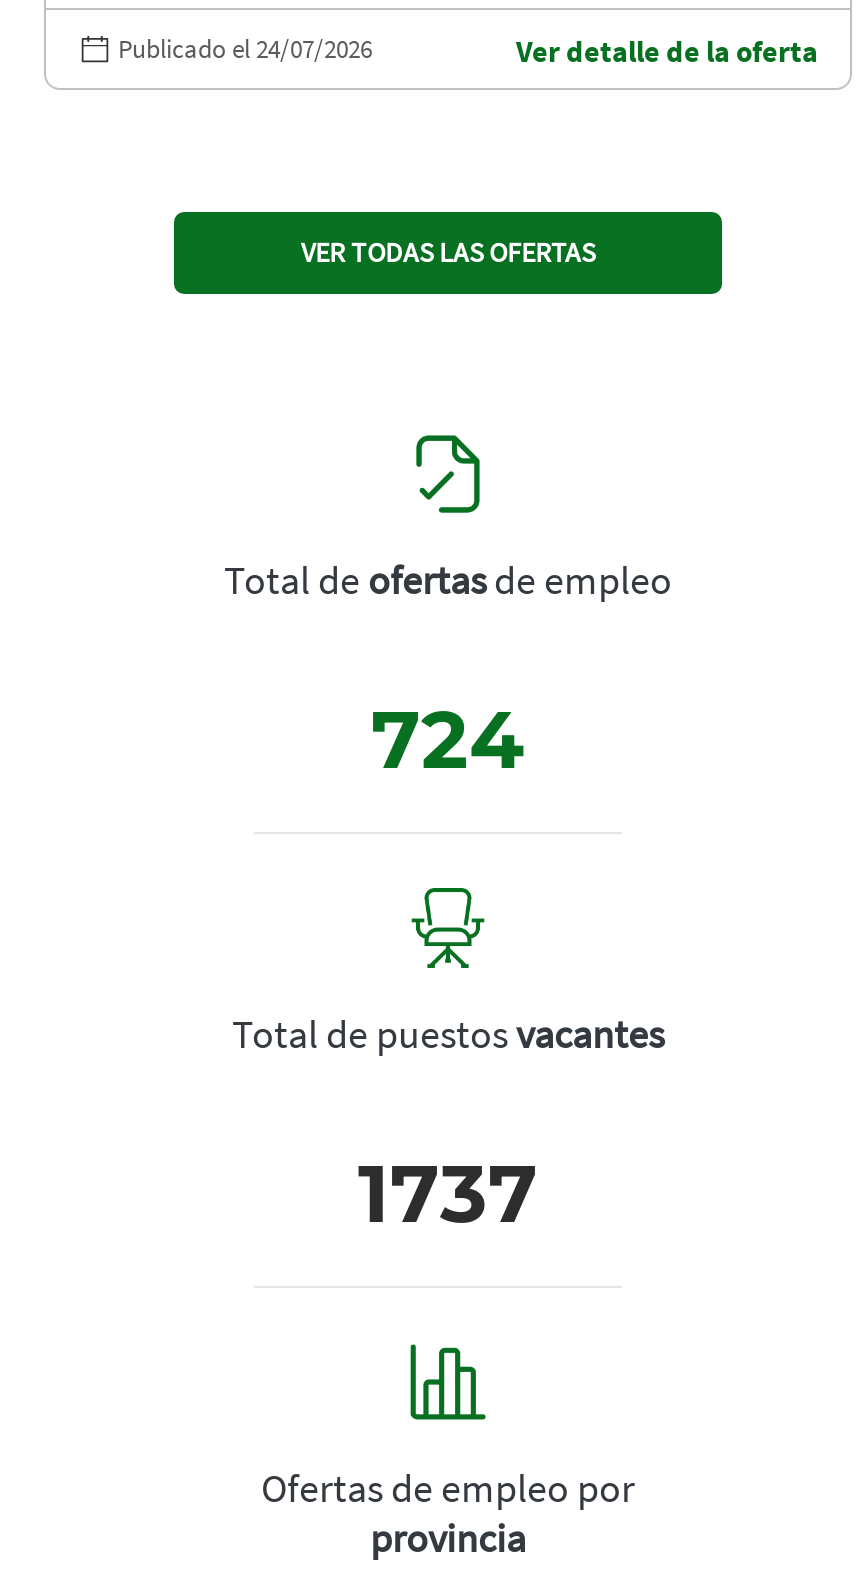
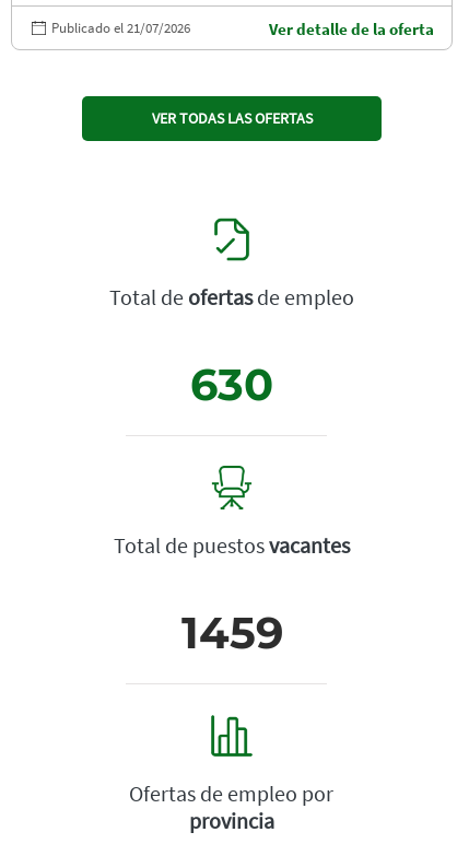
- Publicado el 24/07/2026
+ Publicado el 21/07/2026

- 724
+ 630

- 1737
+ 1459
